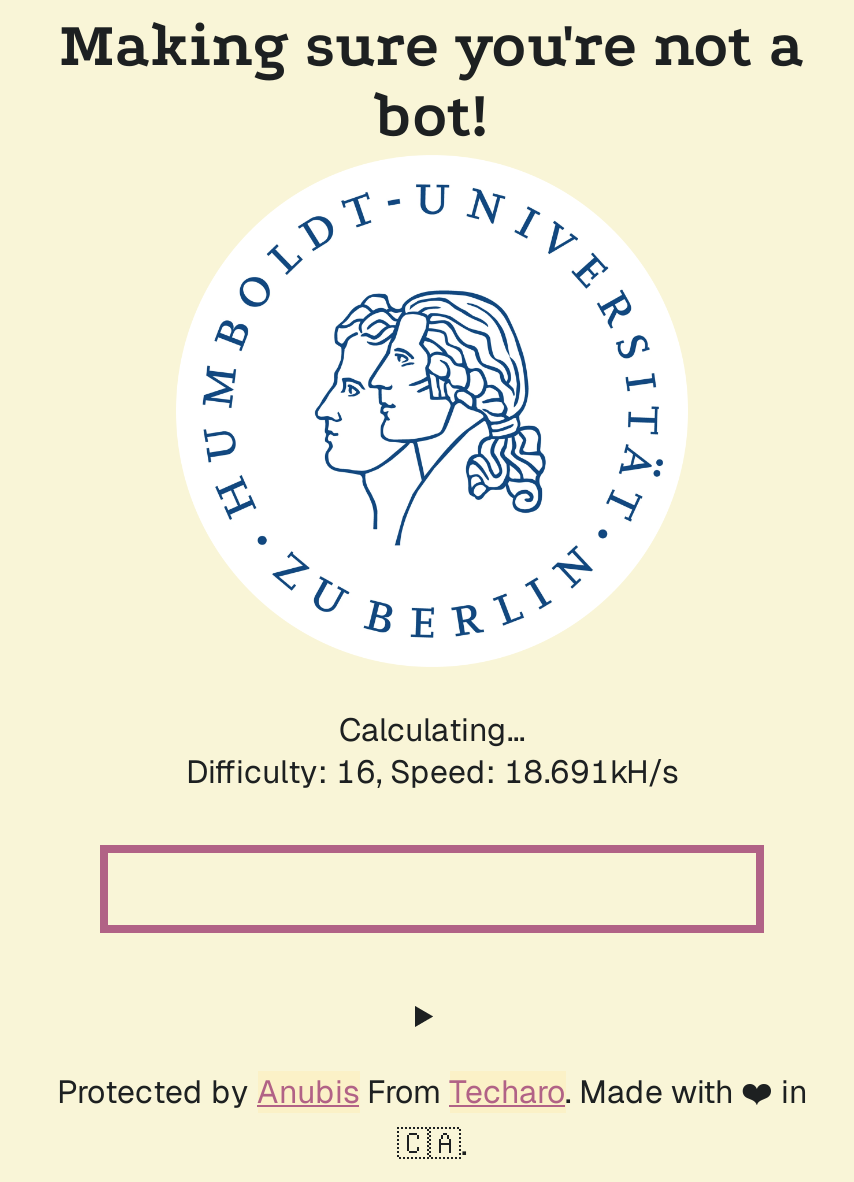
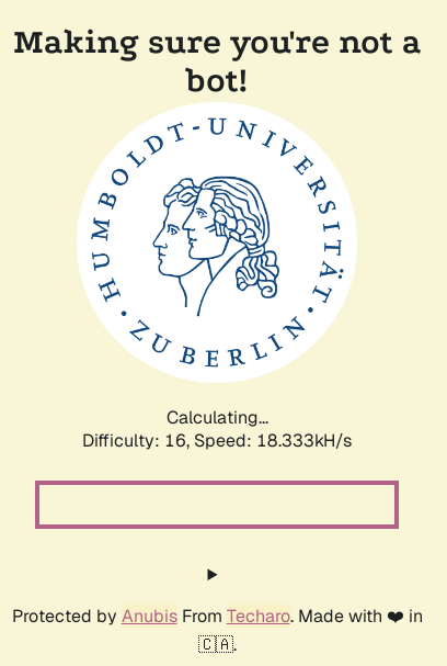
- Difficulty: 16, Speed: 18.691kH/s
+ Difficulty: 16, Speed: 18.333kH/s
